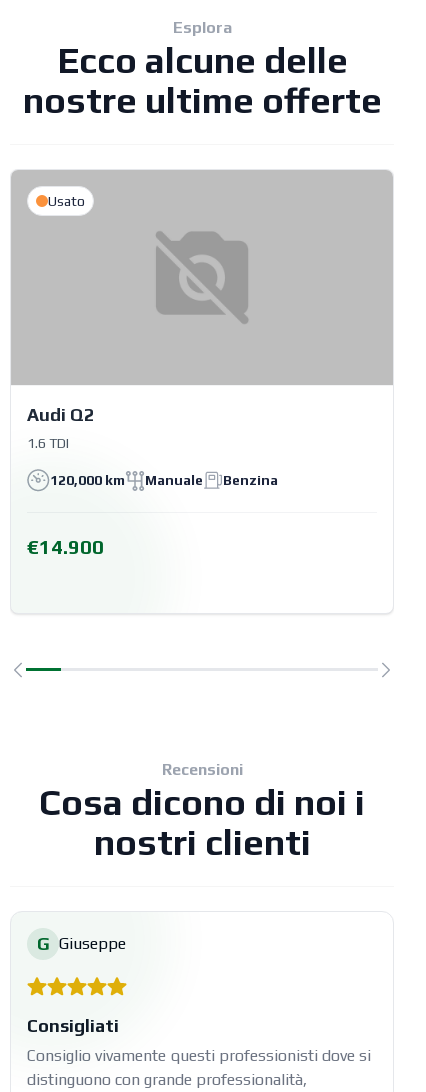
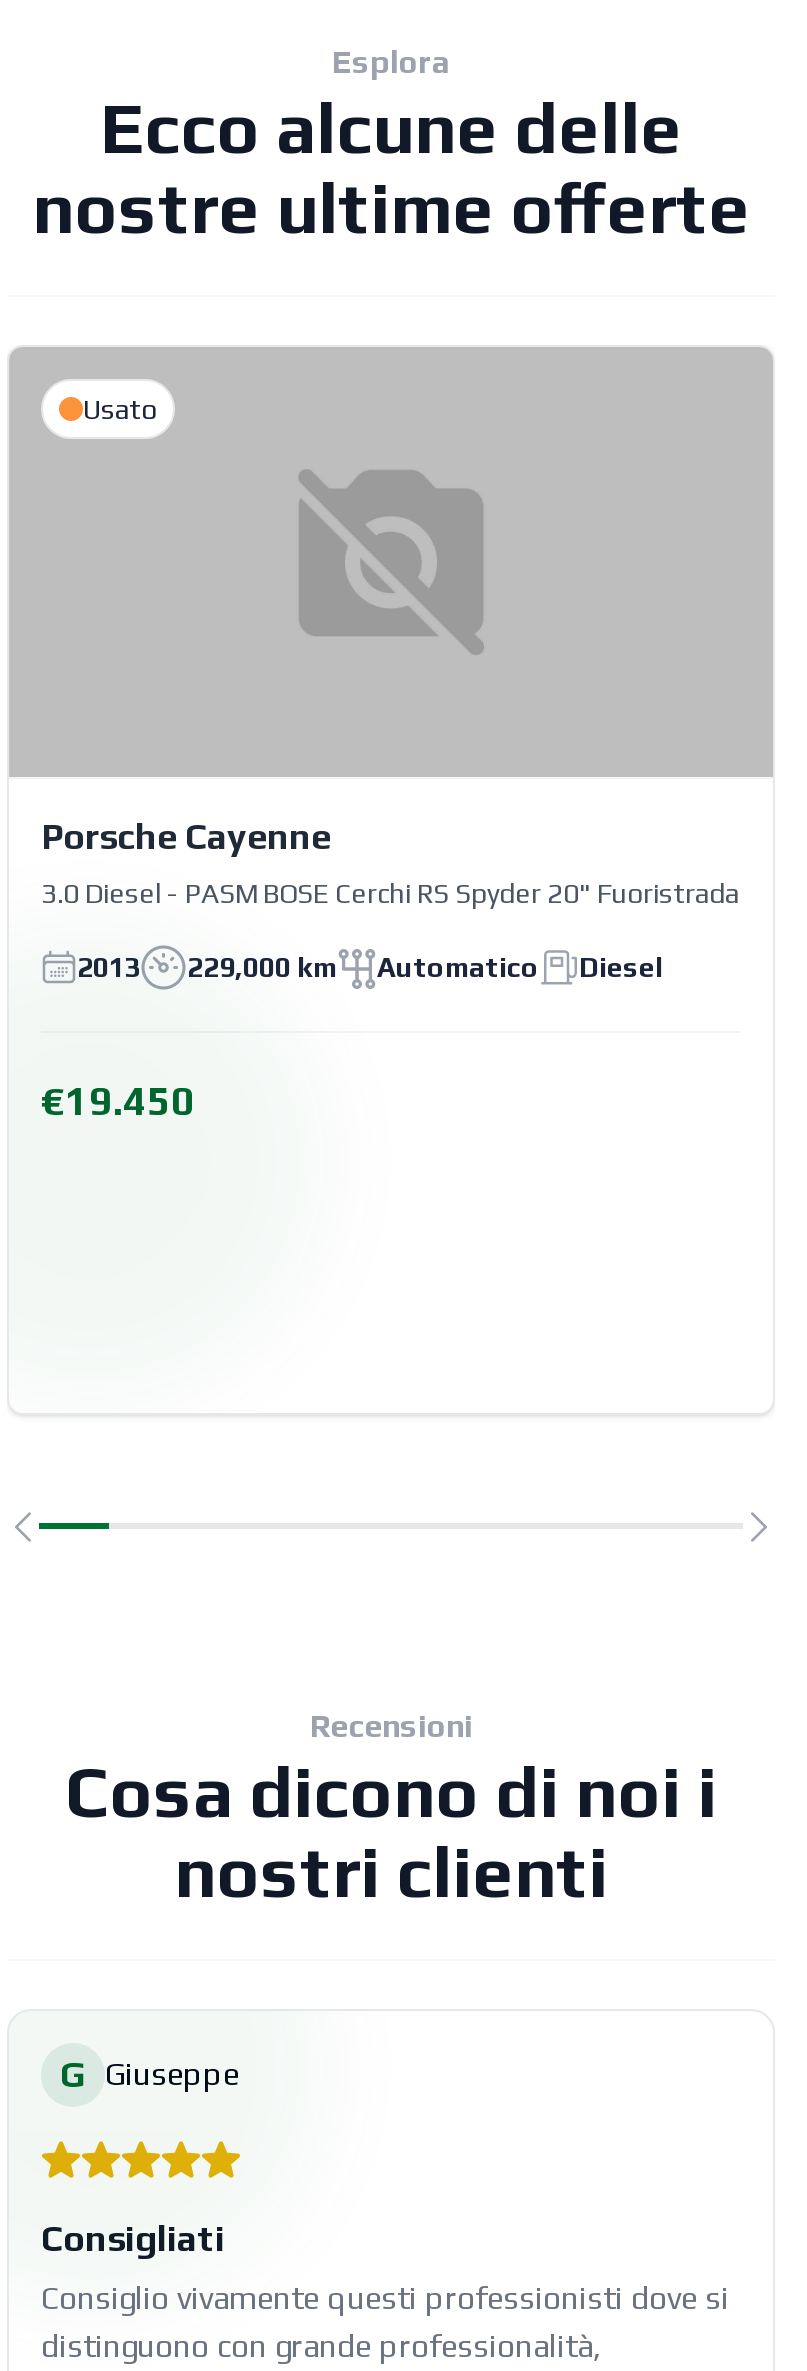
- Audi Q2
+ Porsche Cayenne

- 1.6 TDI
+ 3.0 Diesel - PASM BOSE Cerchi RS Spyder 20" Fuoristrada

- 120,000 km
- Manuale
- Benzina
+ 2013
+ 229,000 km
+ Automatico
+ Diesel

- €14.900
+ €19.450
